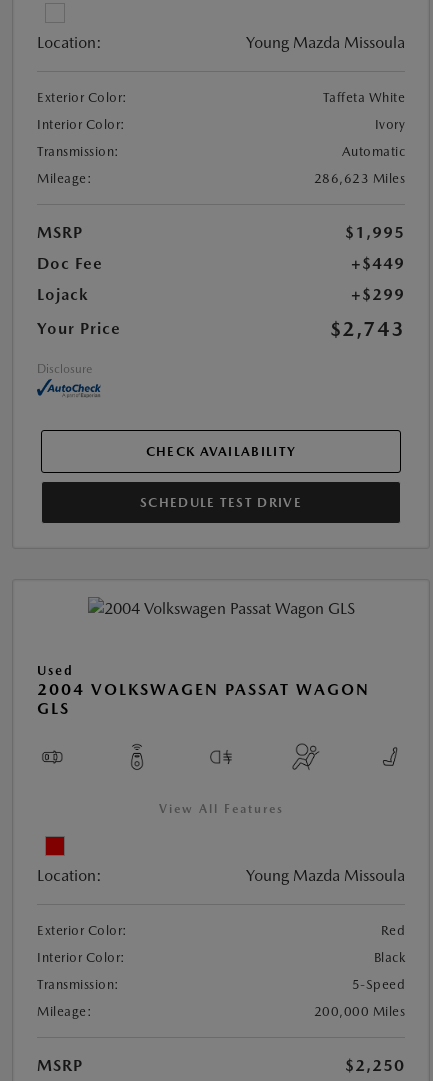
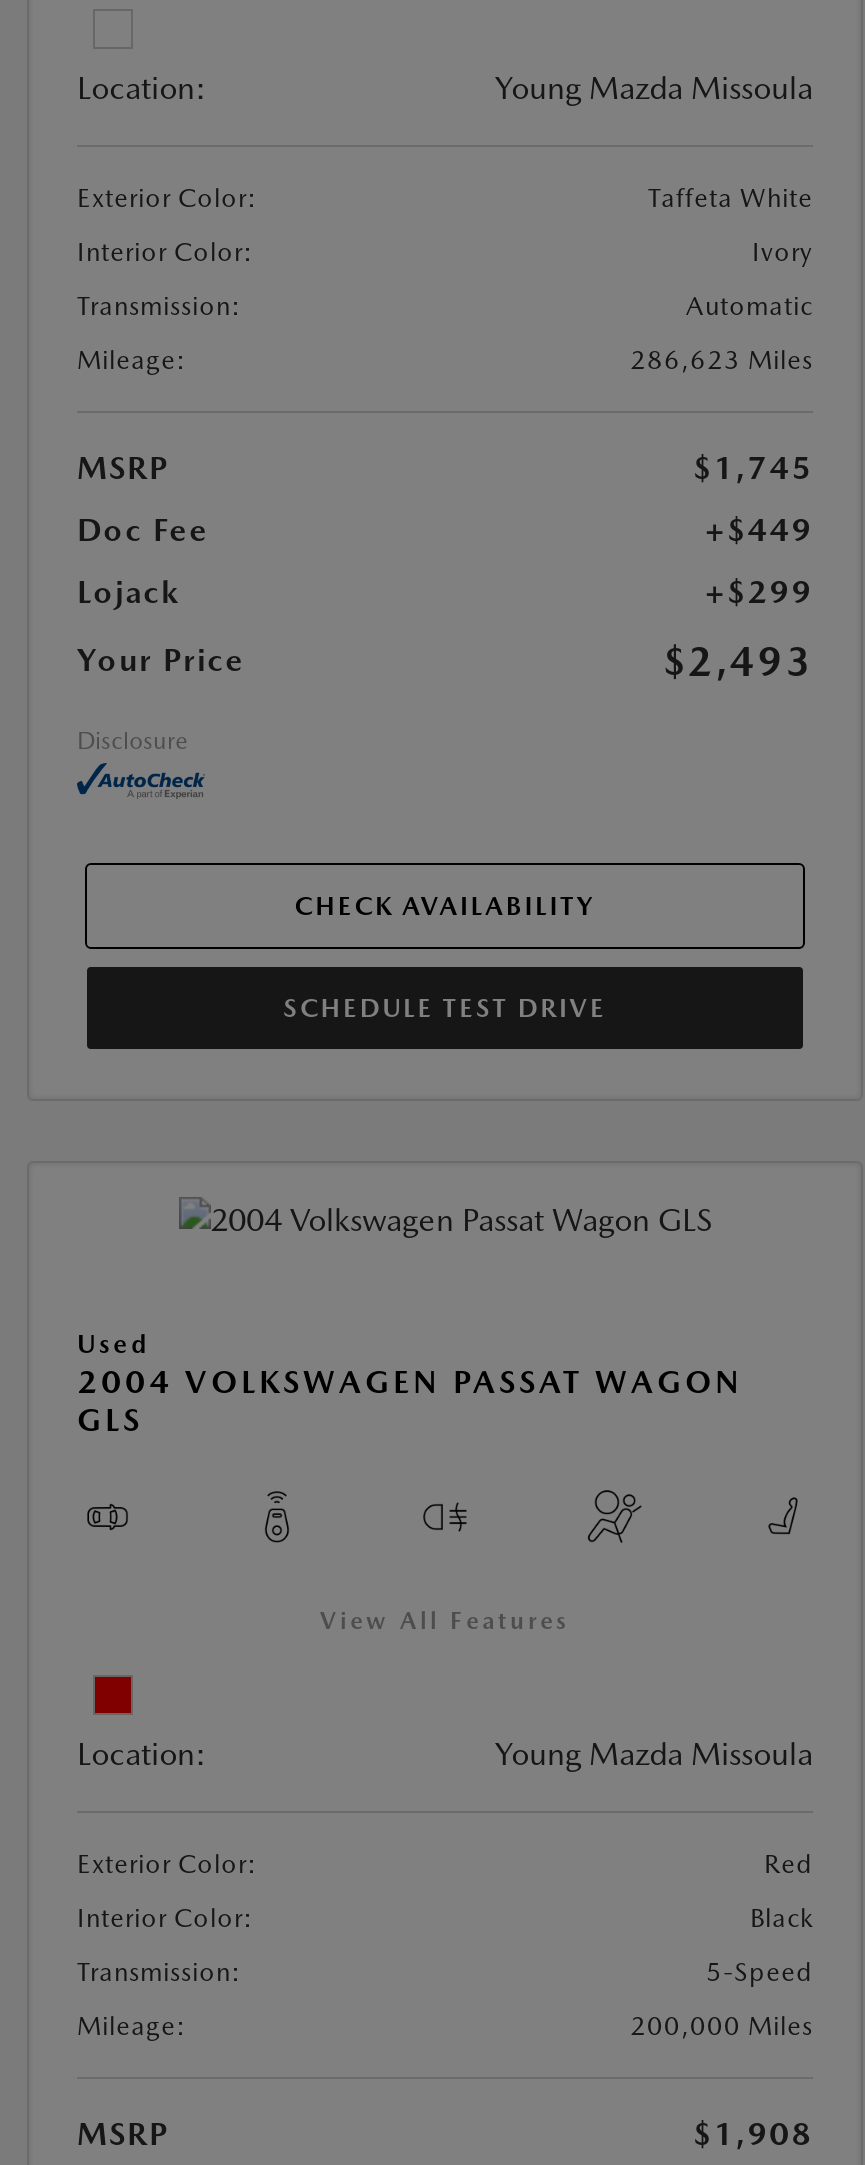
- $1,995
+ $1,745

- $2,743
+ $2,493

- $2,250
+ $1,908
